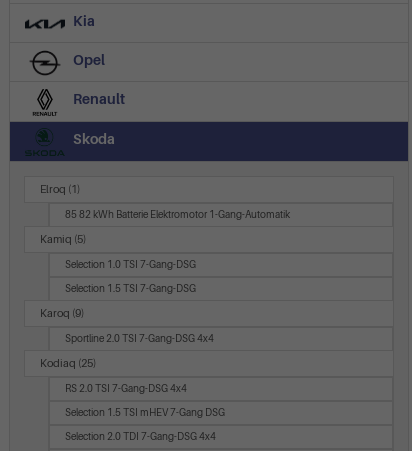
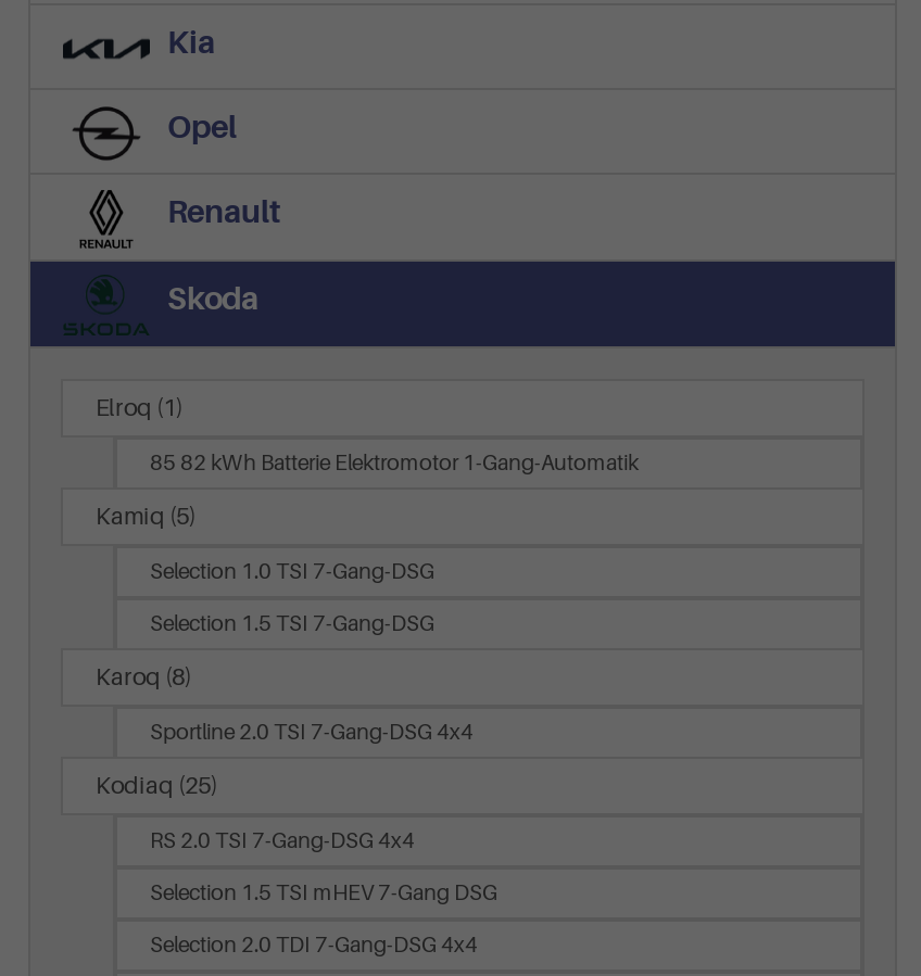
- Karoq (9)
+ Karoq (8)
